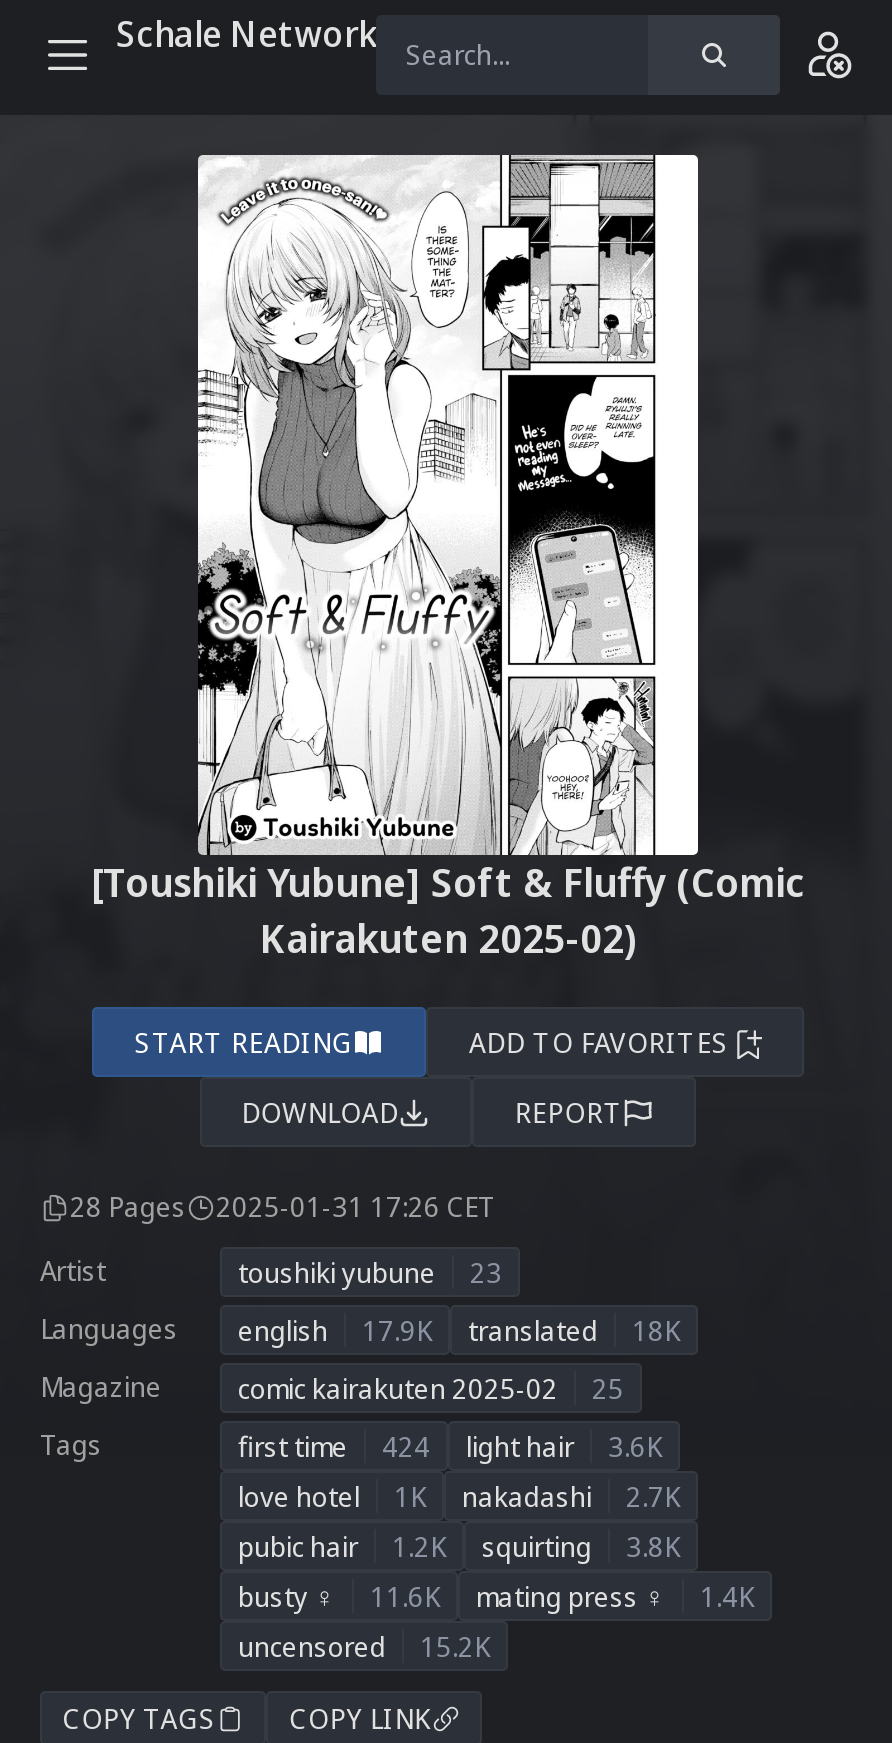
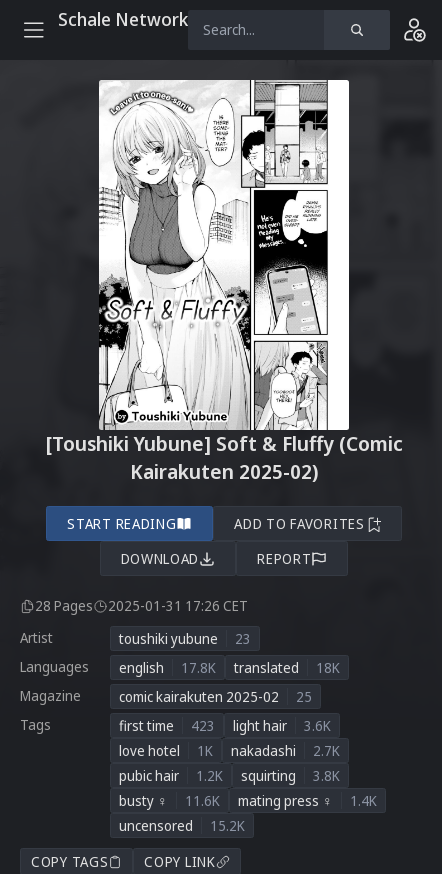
- Languages english 17.9K translated 18K
+ Languages english 17.8K translated 18K

- first time 424 light hair 3.6K
+ first time 423 light hair 3.6K
